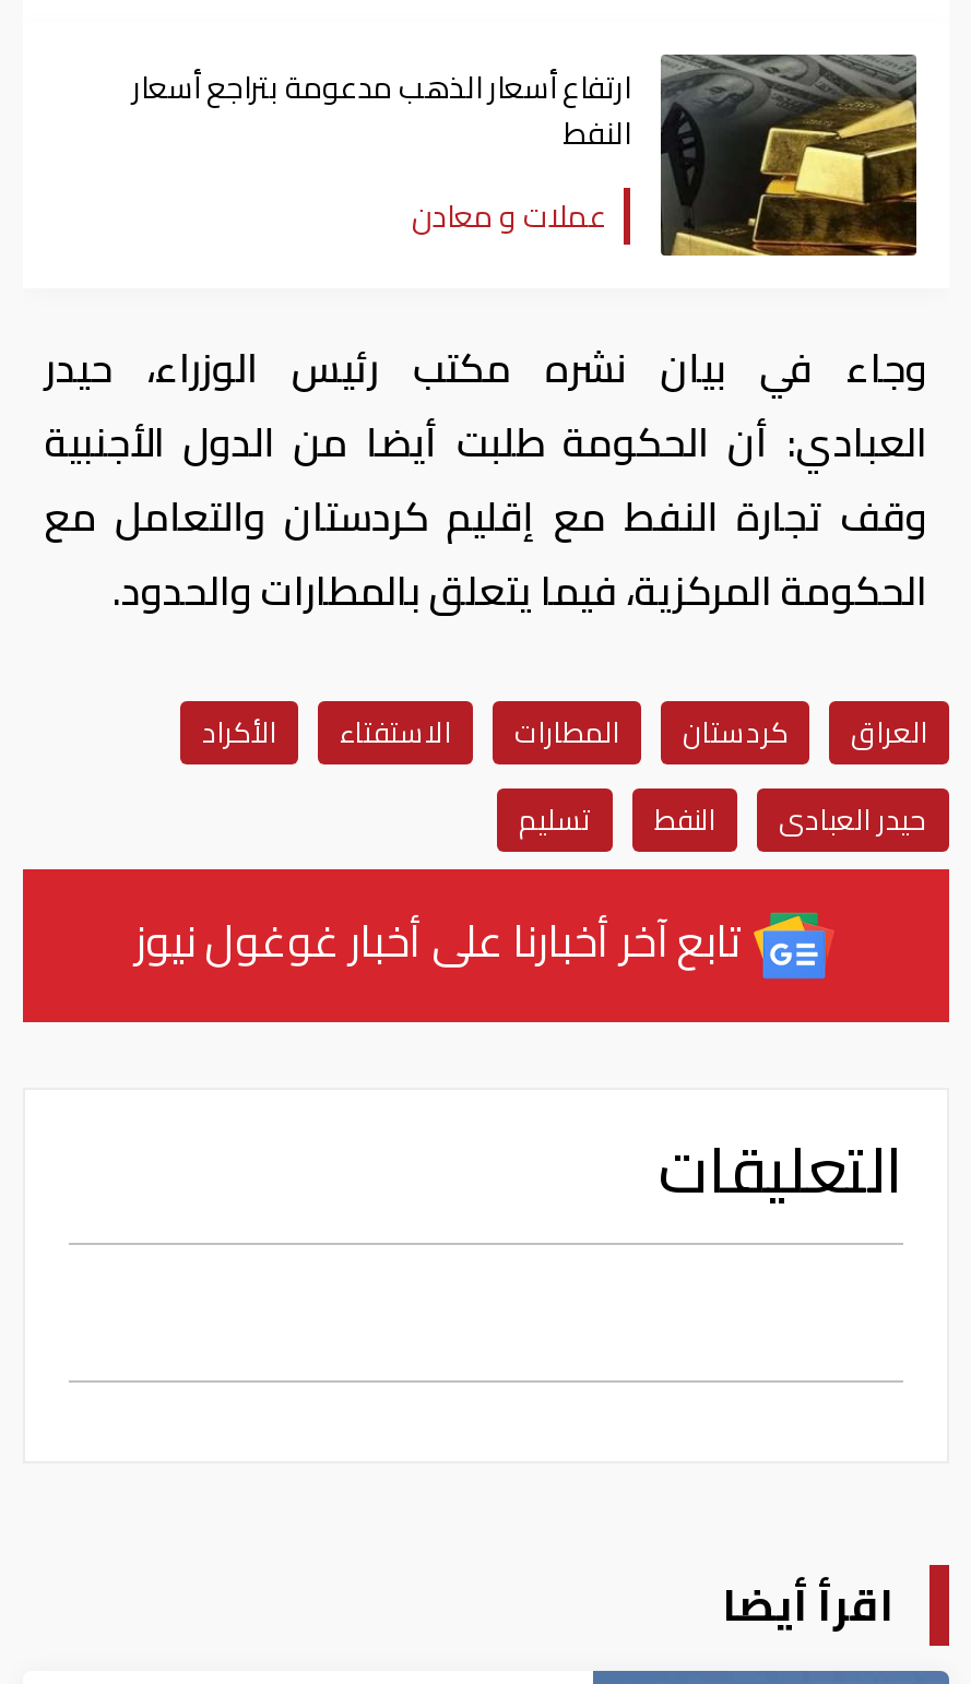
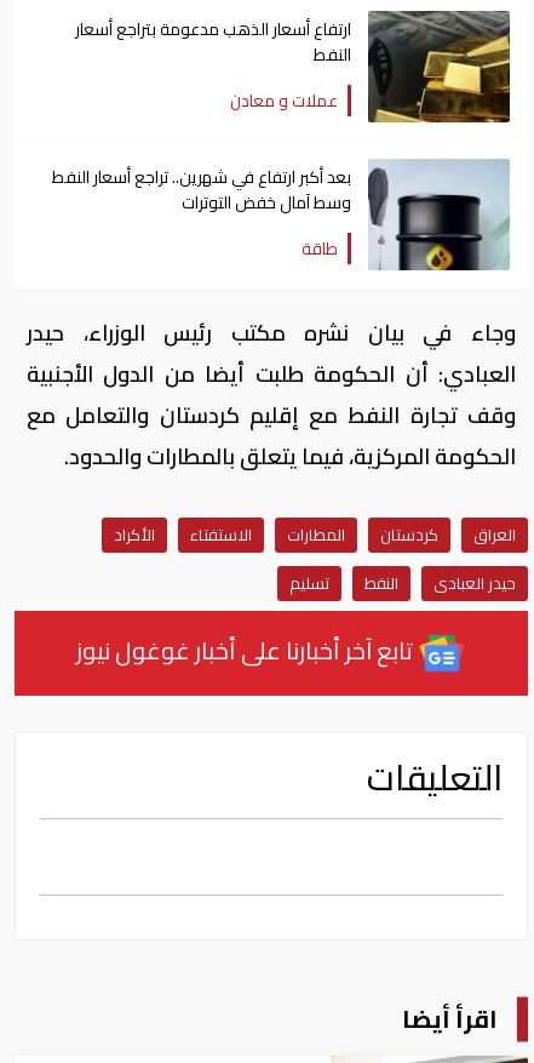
+ [image]
+ بعد أكبر ارتفاع في شهرين.. تراجع أسعار النفط
+ وسط آمال خفض التوترات
+ طاقة
